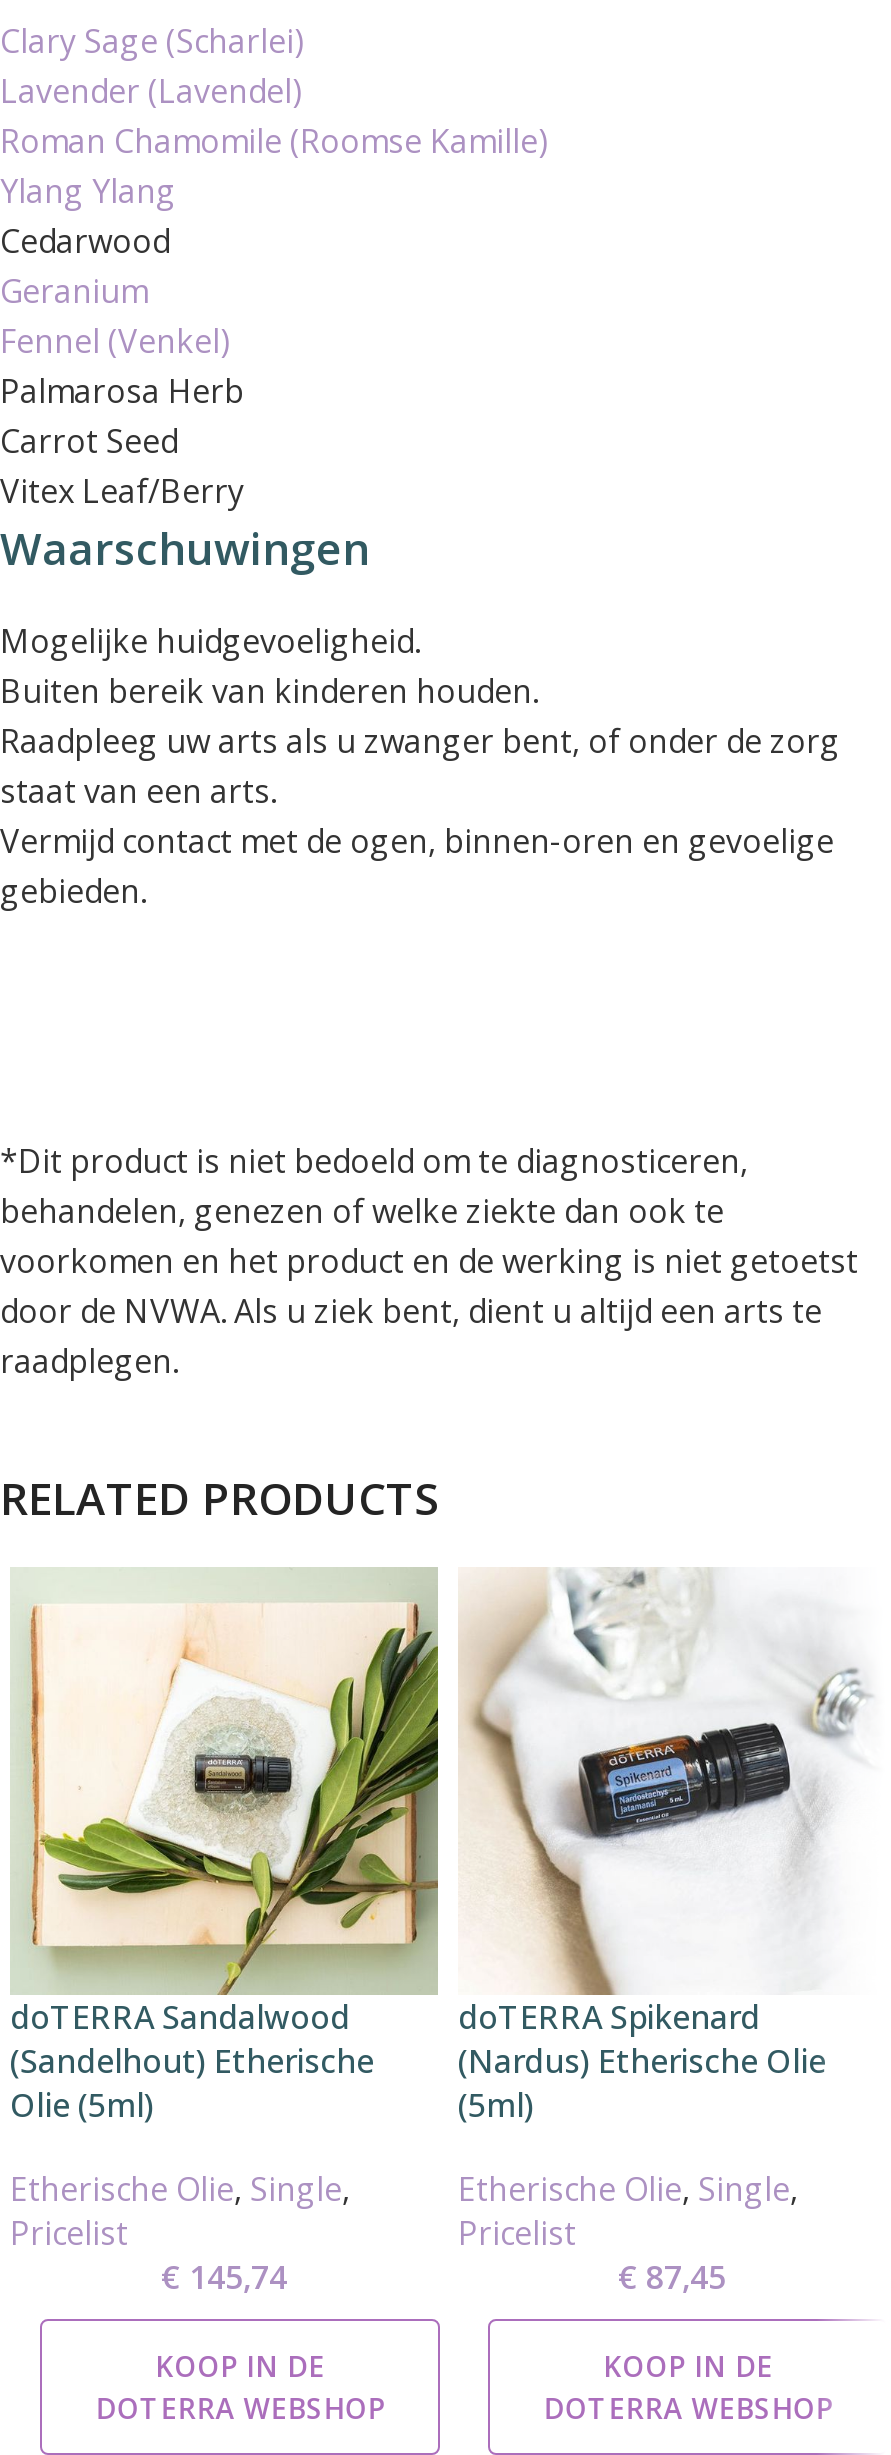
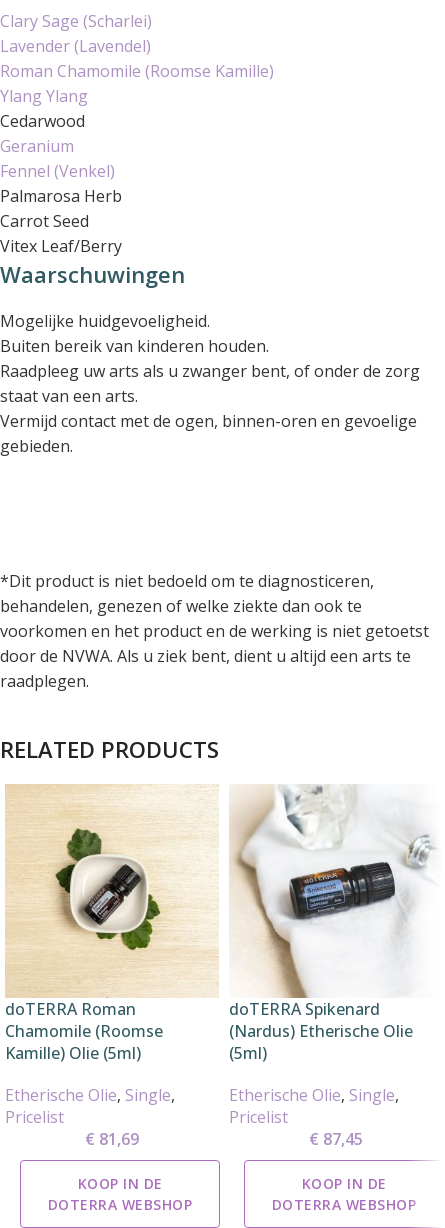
- [image]
- doTERRA Sandalwood
- (Sandelhout) Etherische
- Olie (5ml)
+ [image]
+ doTERRA Roman
+ Chamomile (Roomse
+ Kamille) Olie (5ml)

- €145,74
+ €81,69
